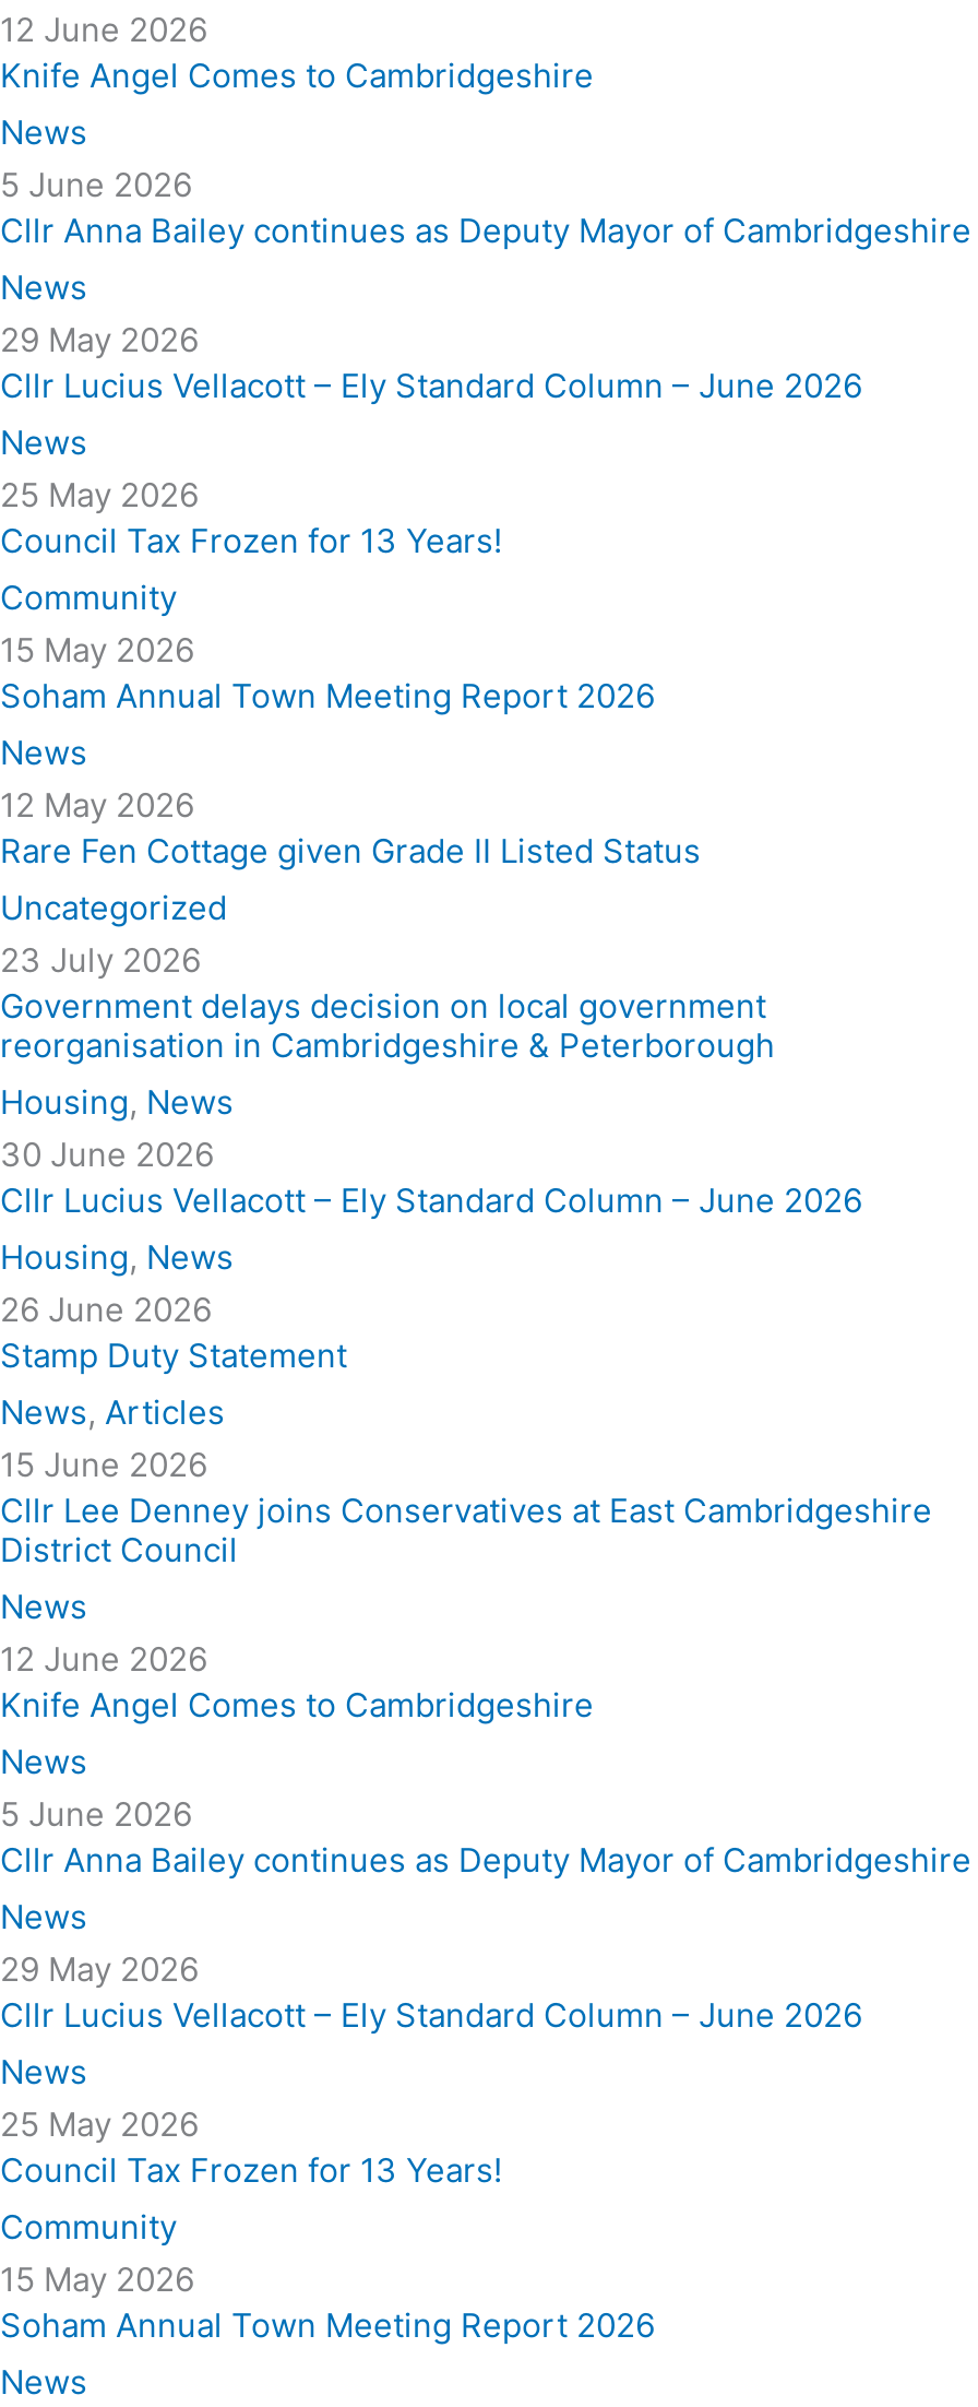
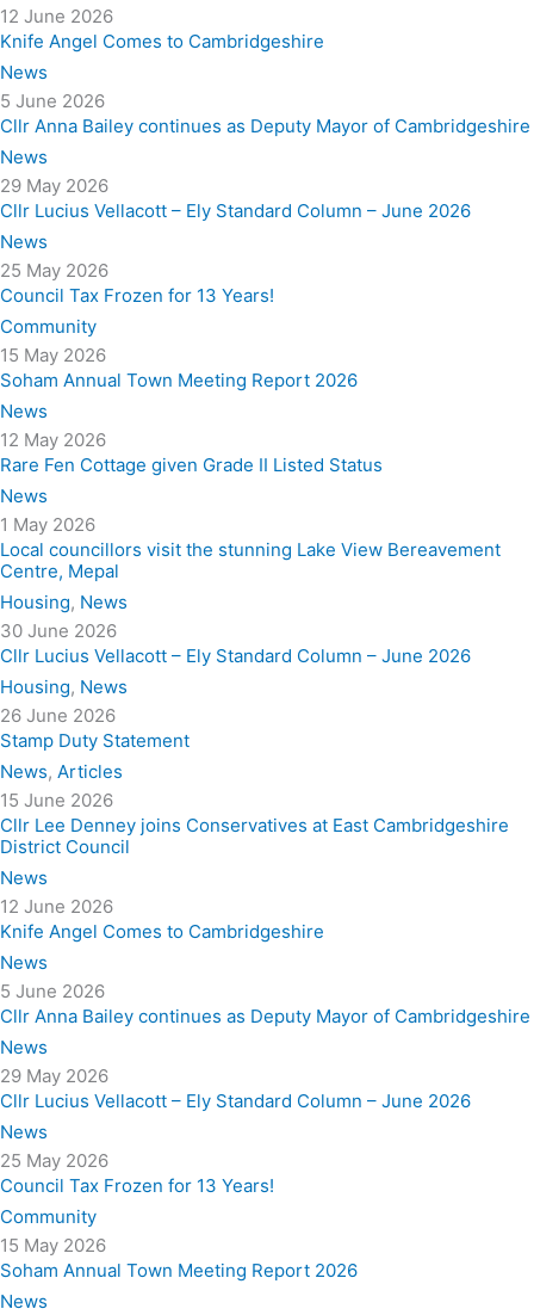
- Uncategorized
- 23 July 2026
- Government delays decision on local government
- reorganisation in Cambridgeshire & Peterborough
+ News
+ 1 May 2026
+ Local councillors visit the stunning Lake View Bereavement
+ Centre, Mepal
